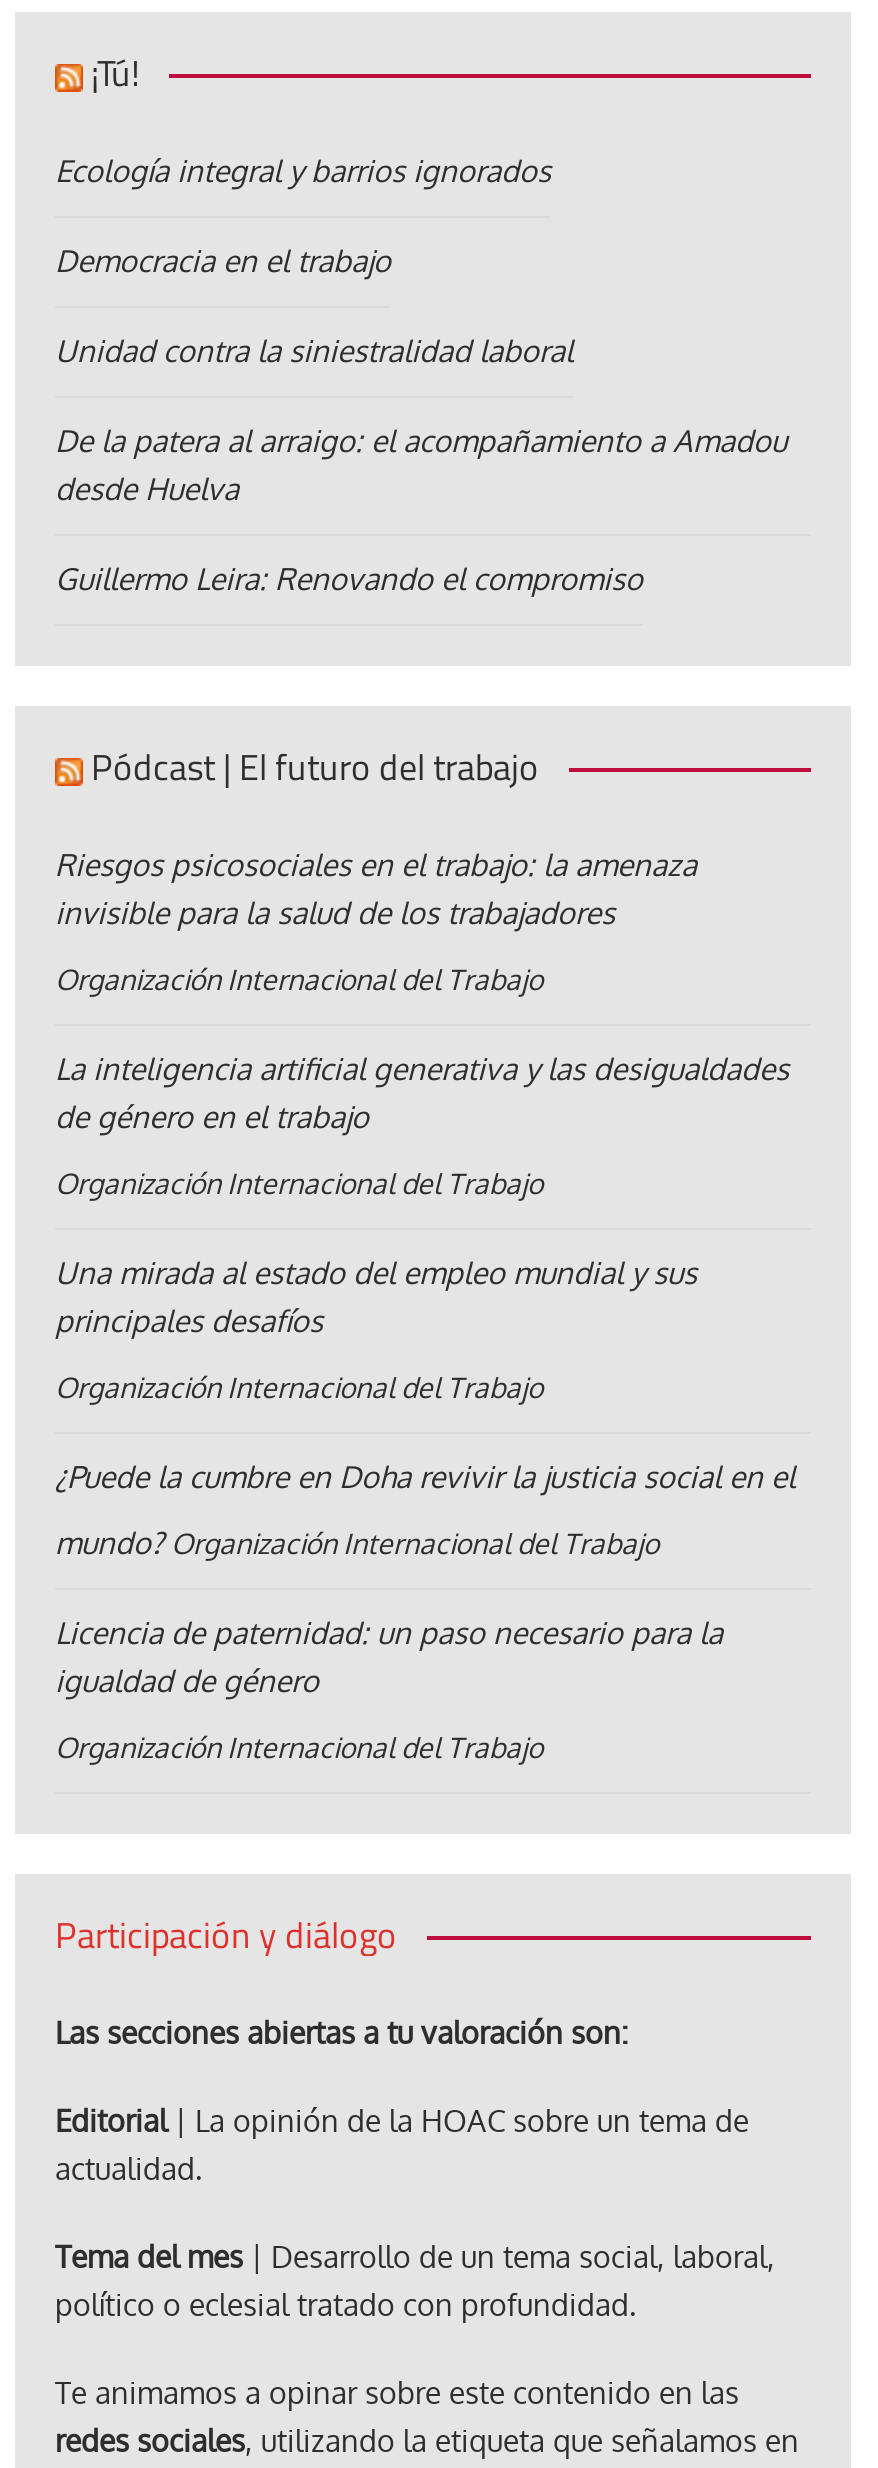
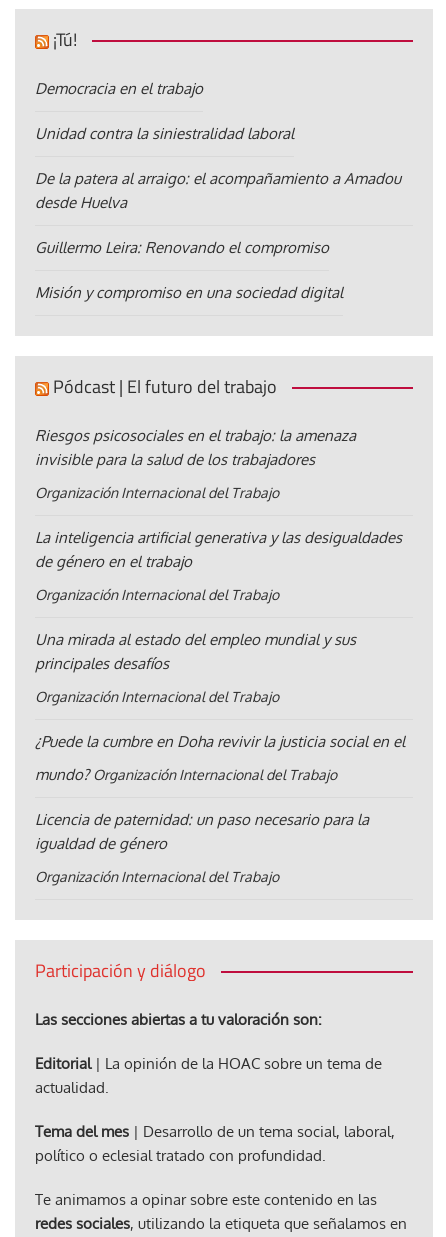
- Ecología integral y barrios ignorados

moved up: Democracia en el trabajo | Unidad contra la siniestralidad laboral | De la patera al arraigo: el acompañamiento a Amadou | desde Huelva | Guillermo Leira: Renovando el compromiso

+ Misión y compromiso en una sociedad digital
